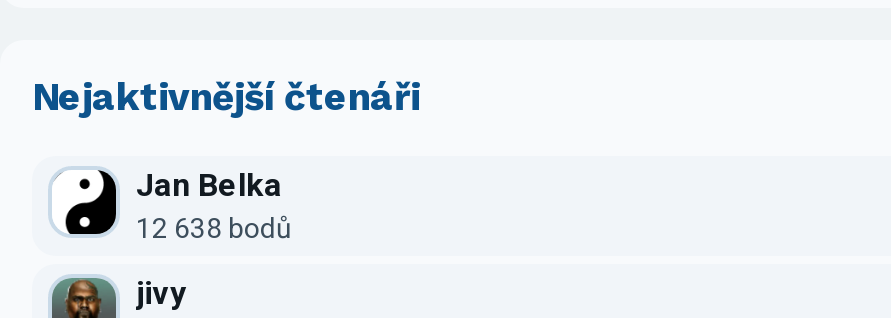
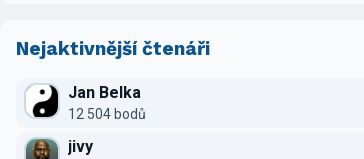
- 12 638 bodů
+ 12 504 bodů
